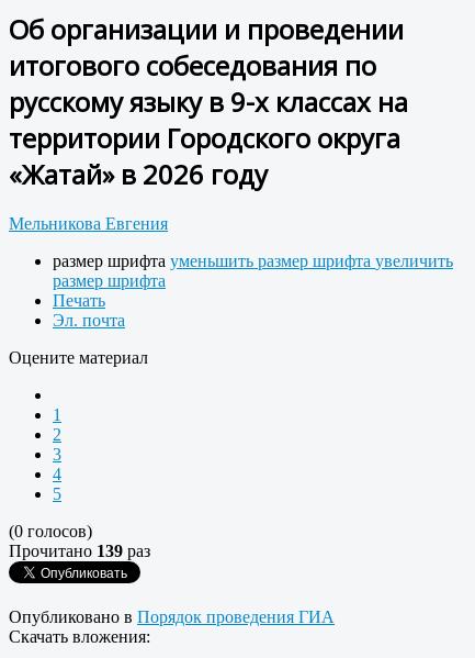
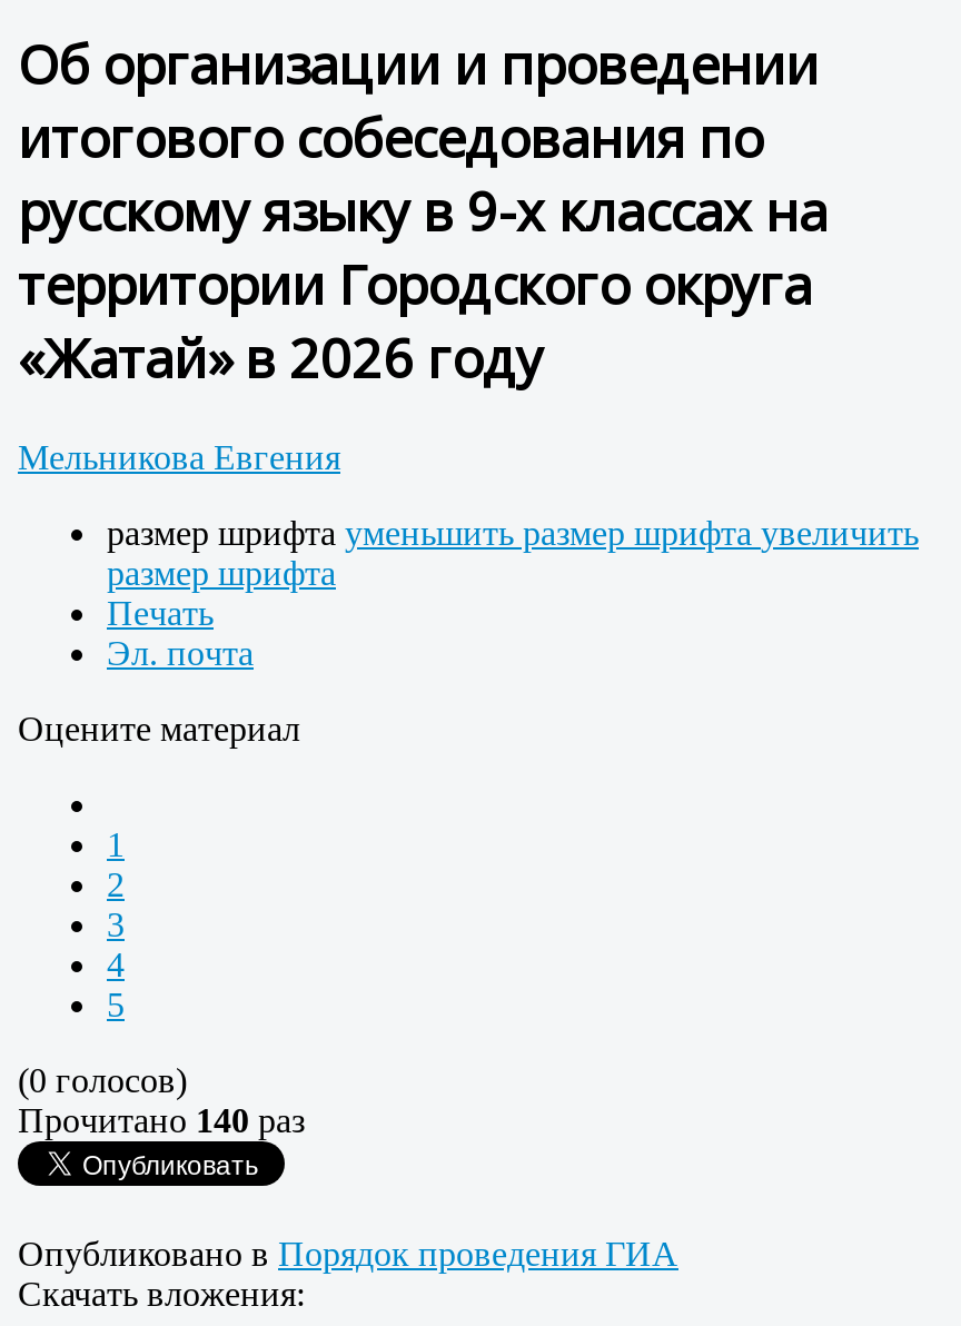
- Прочитано 139 раз
+ Прочитано 140 раз
